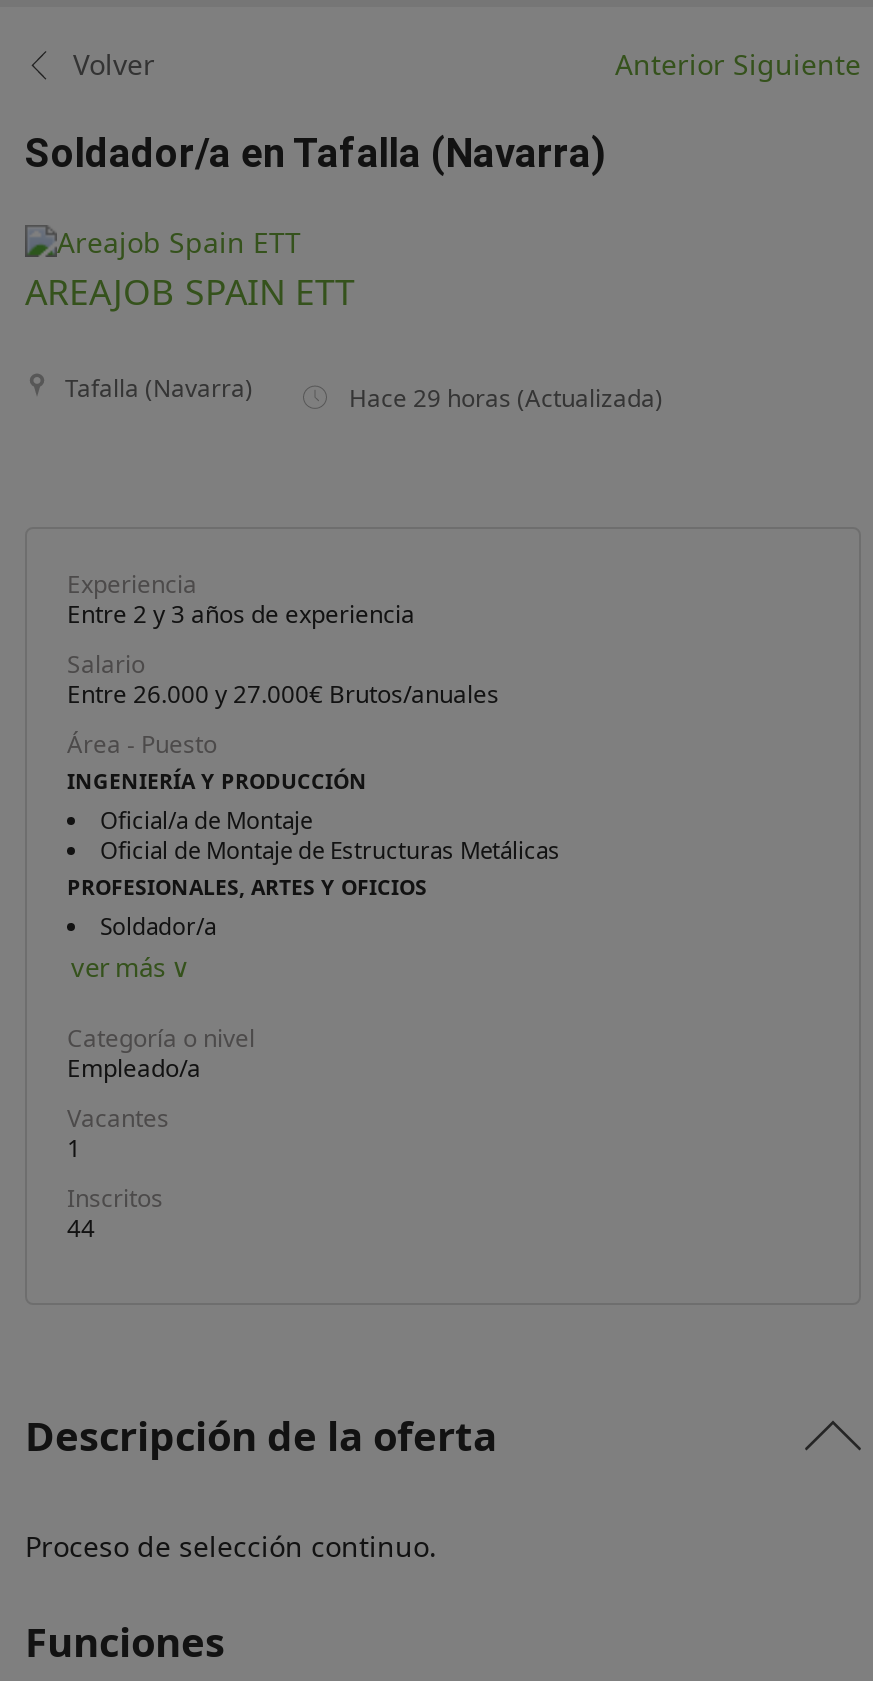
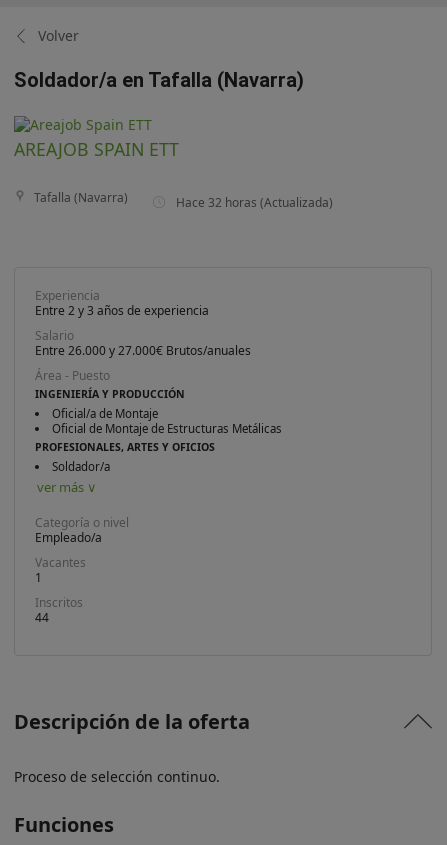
- Anterior Siguiente

- Hace 29 horas (Actualizada)
+ Hace 32 horas (Actualizada)
